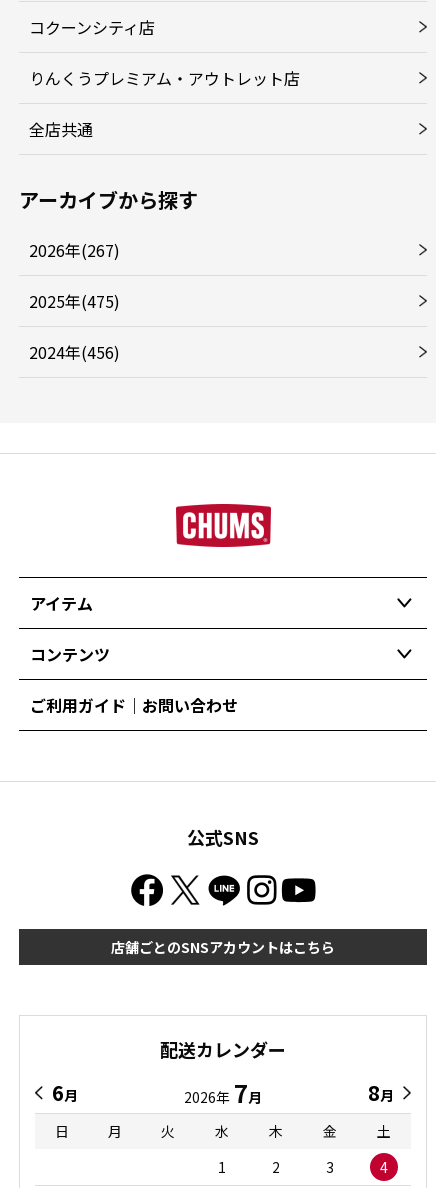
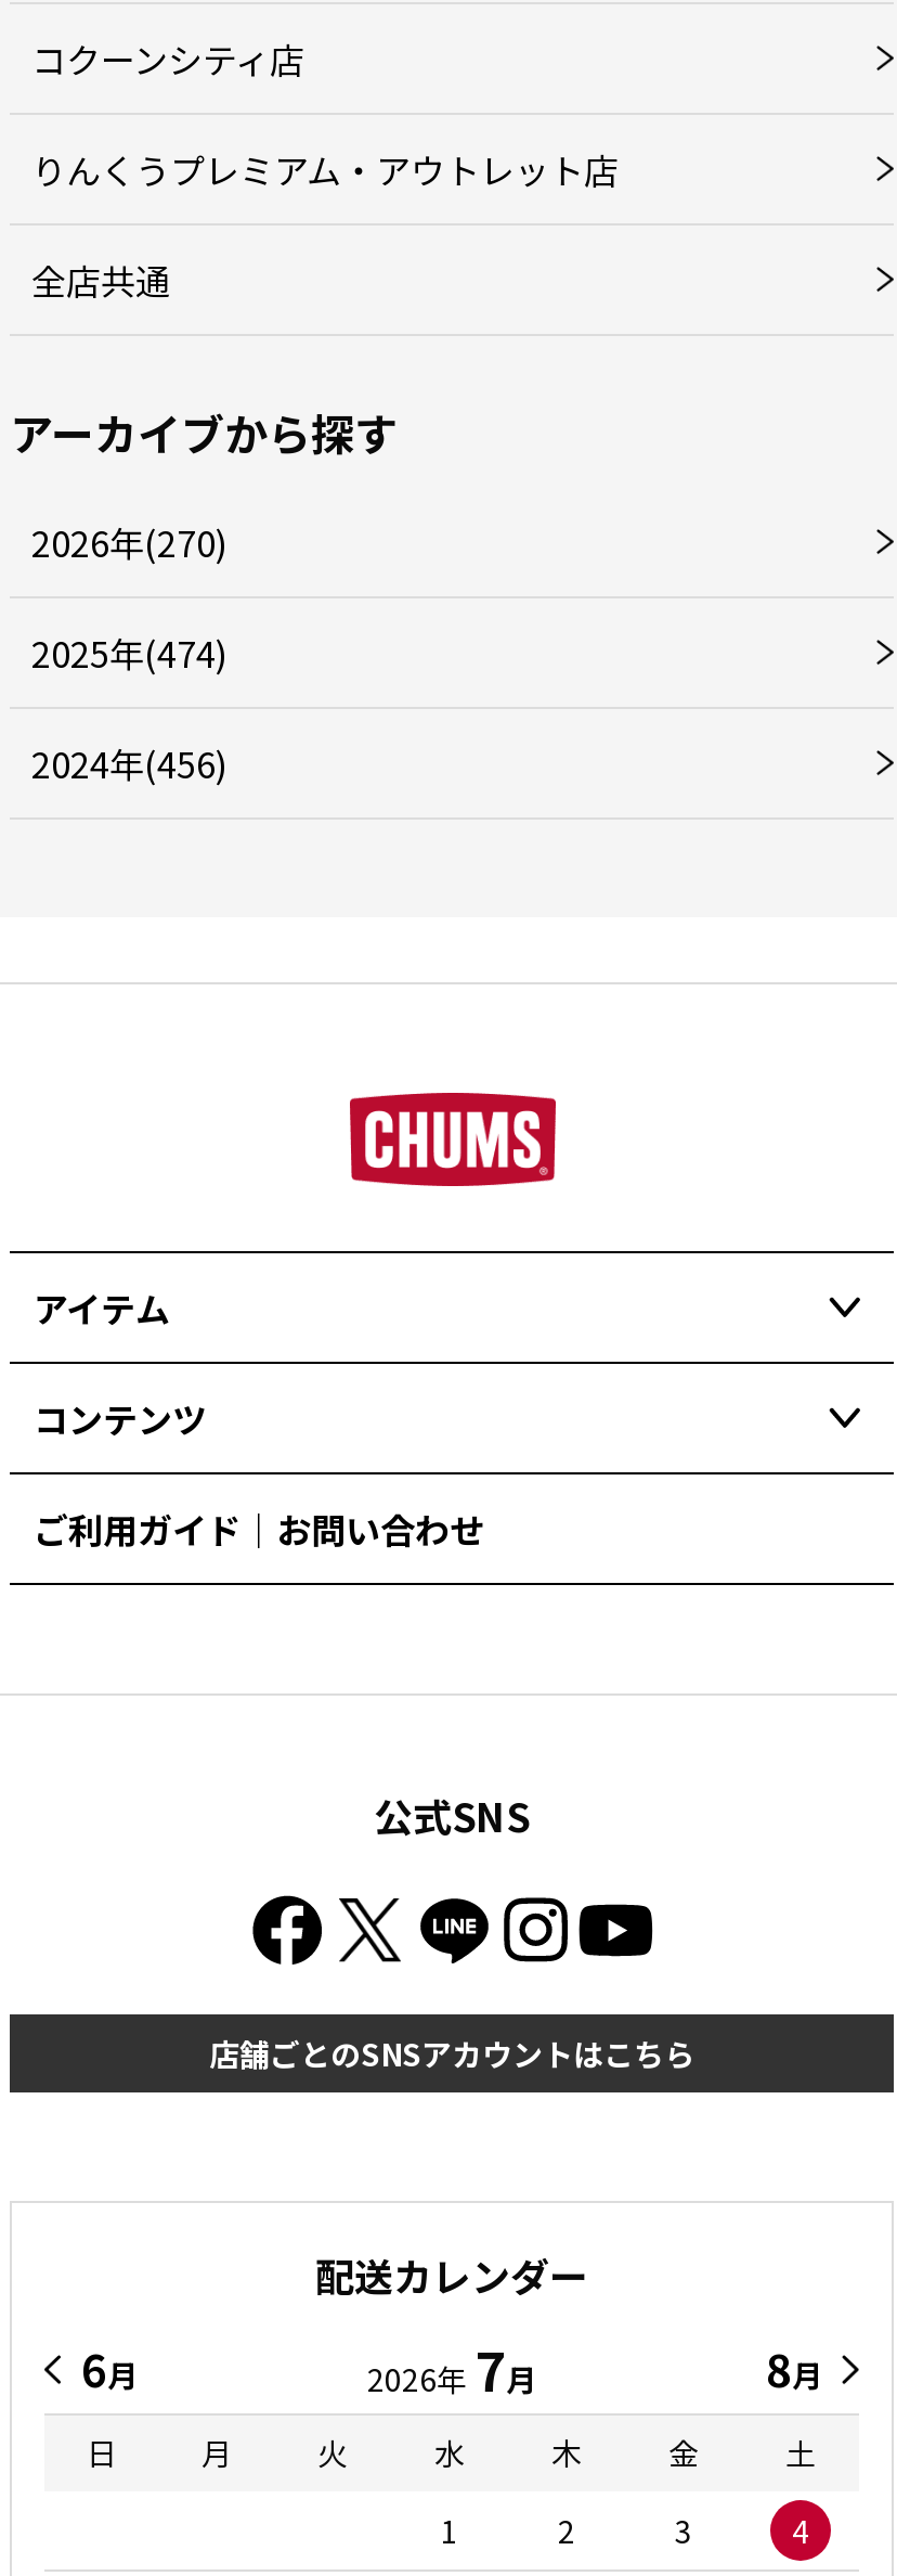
- 2026年(267)
+ 2026年(270)

- 2025年(475)
+ 2025年(474)
